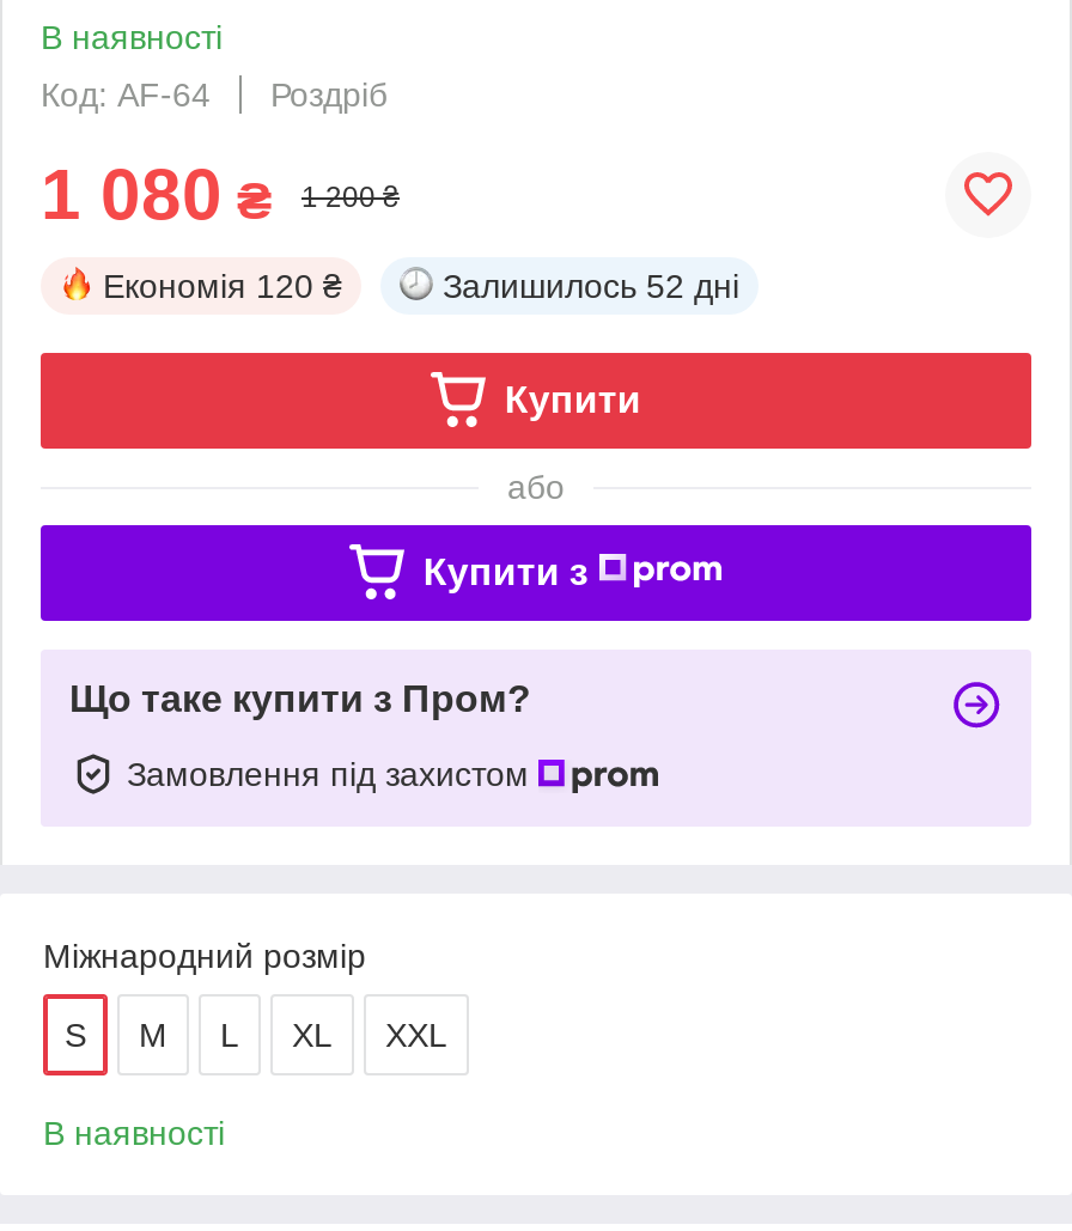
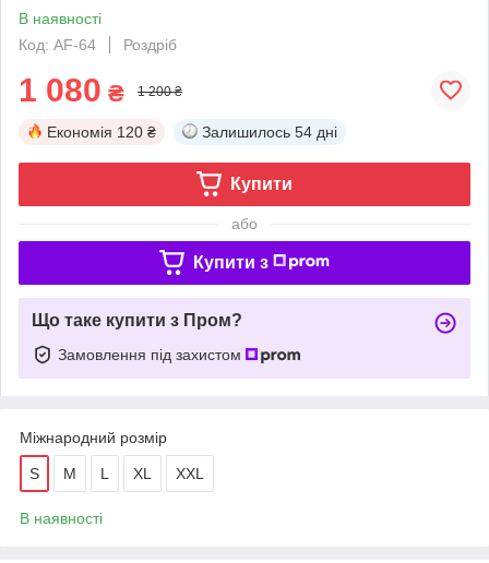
- Залишилось 52 дні
+ Залишилось 54 дні
